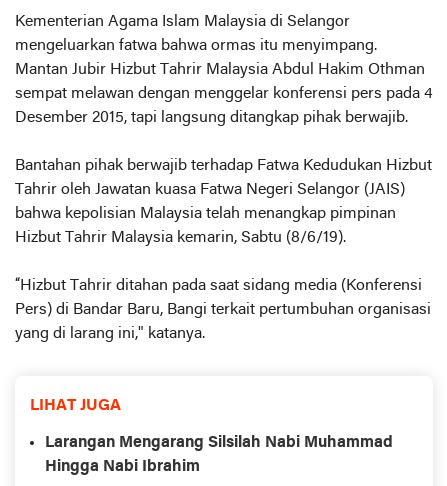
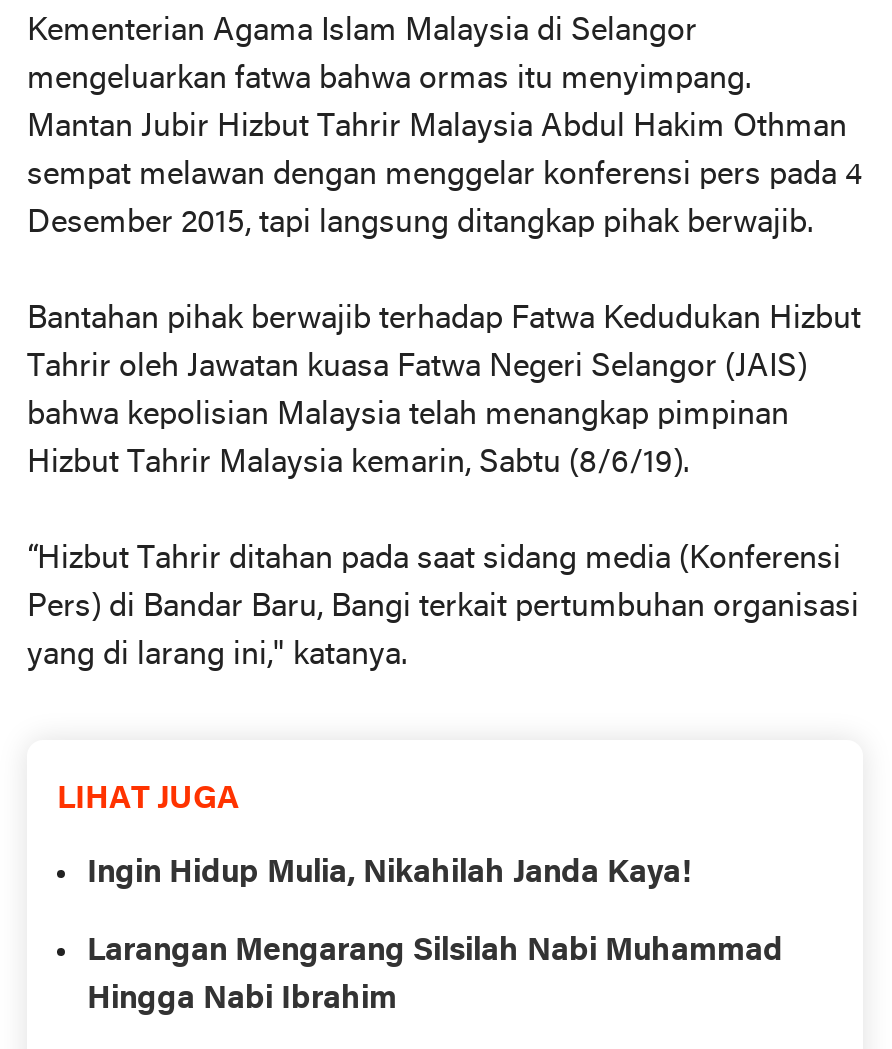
+ Ingin Hidup Mulia, Nikahilah Janda Kaya!
